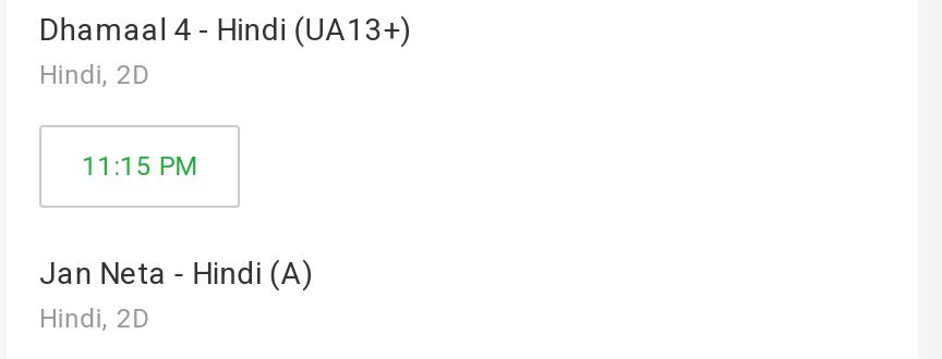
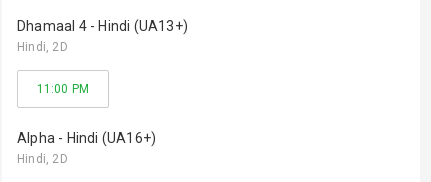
- 11:15 PM
+ 11:00 PM

- Jan Neta - Hindi (A)
+ Alpha - Hindi (UA16+)
